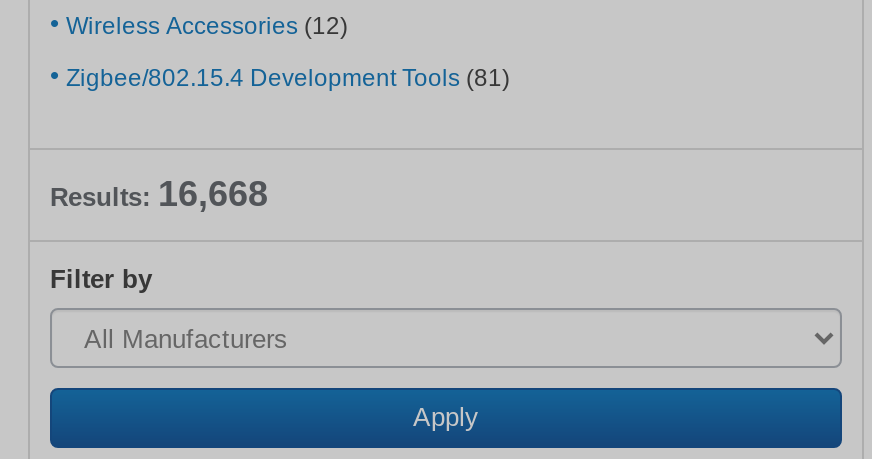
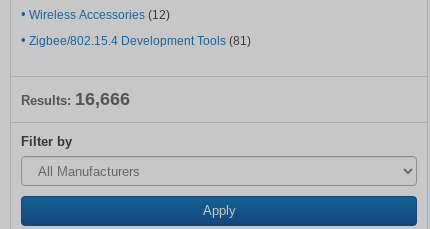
- Results: 16,668
+ Results: 16,666
